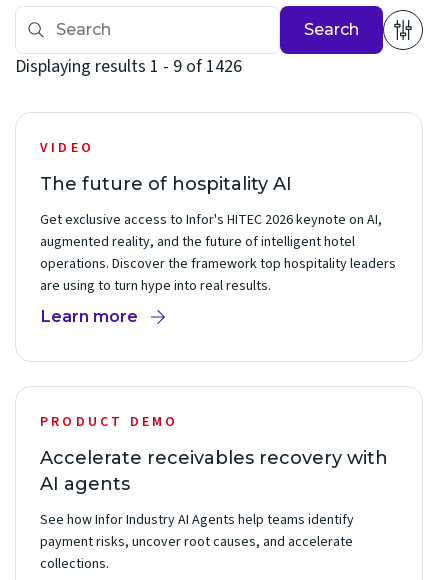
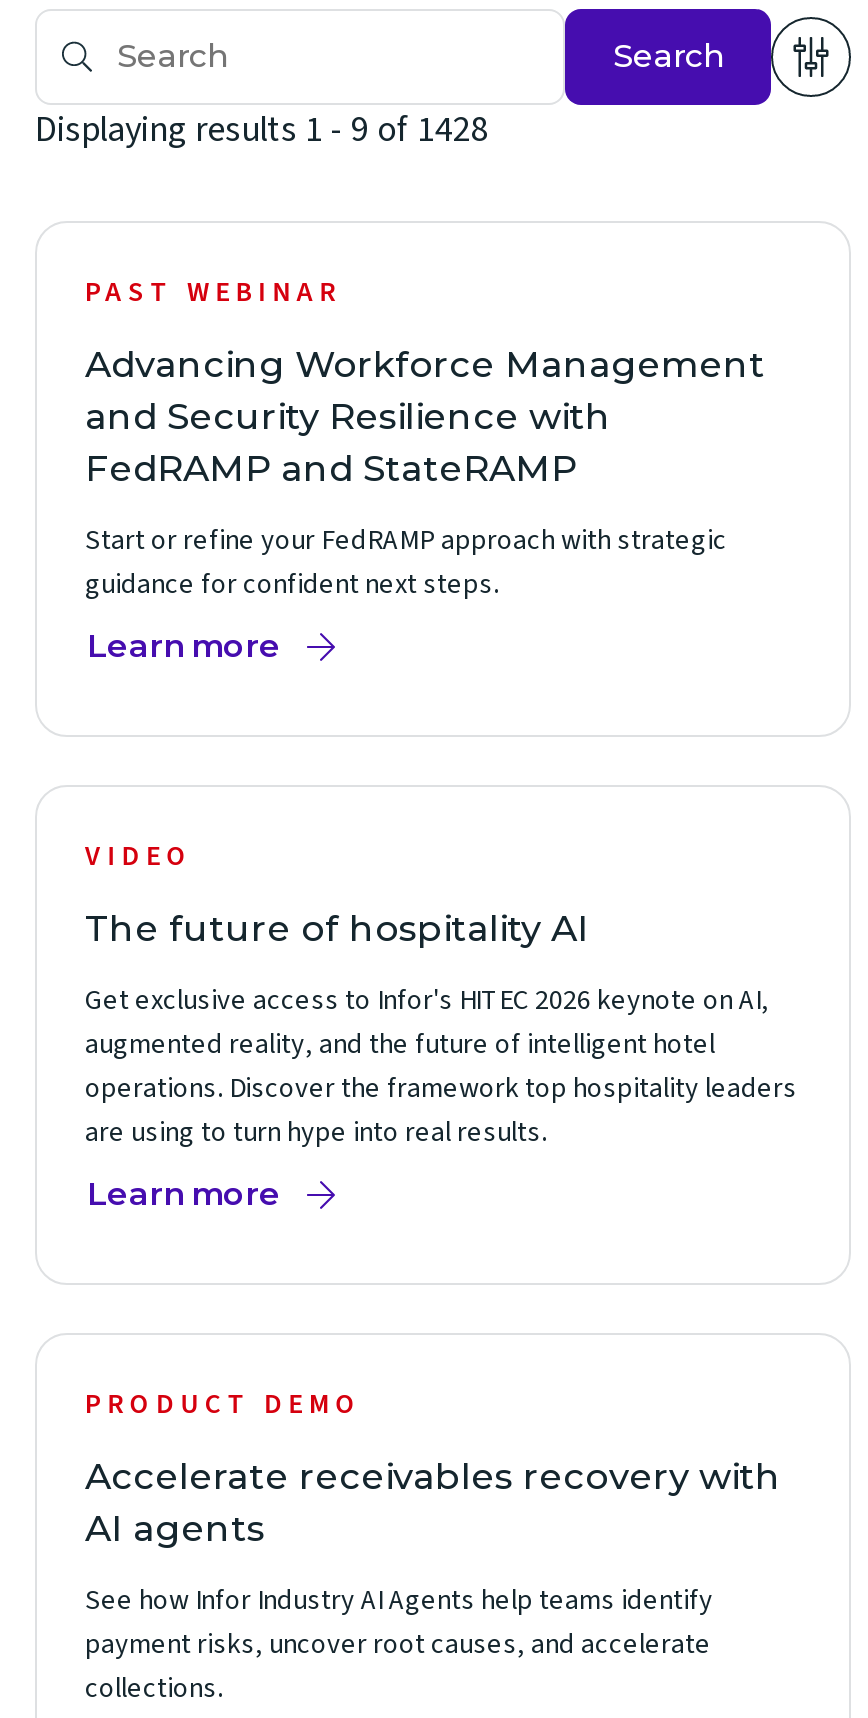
- Displaying results 1 - 9 of 1426
+ Displaying results 1 - 9 of 1428
+ PAST WEBINAR
+ Advancing Workforce Management
+ and Security Resilience with
+ FedRAMP and StateRAMP
+ Start or refine your FedRAMP approach with strategic
+ guidance for confident next steps.
+ Learn more
